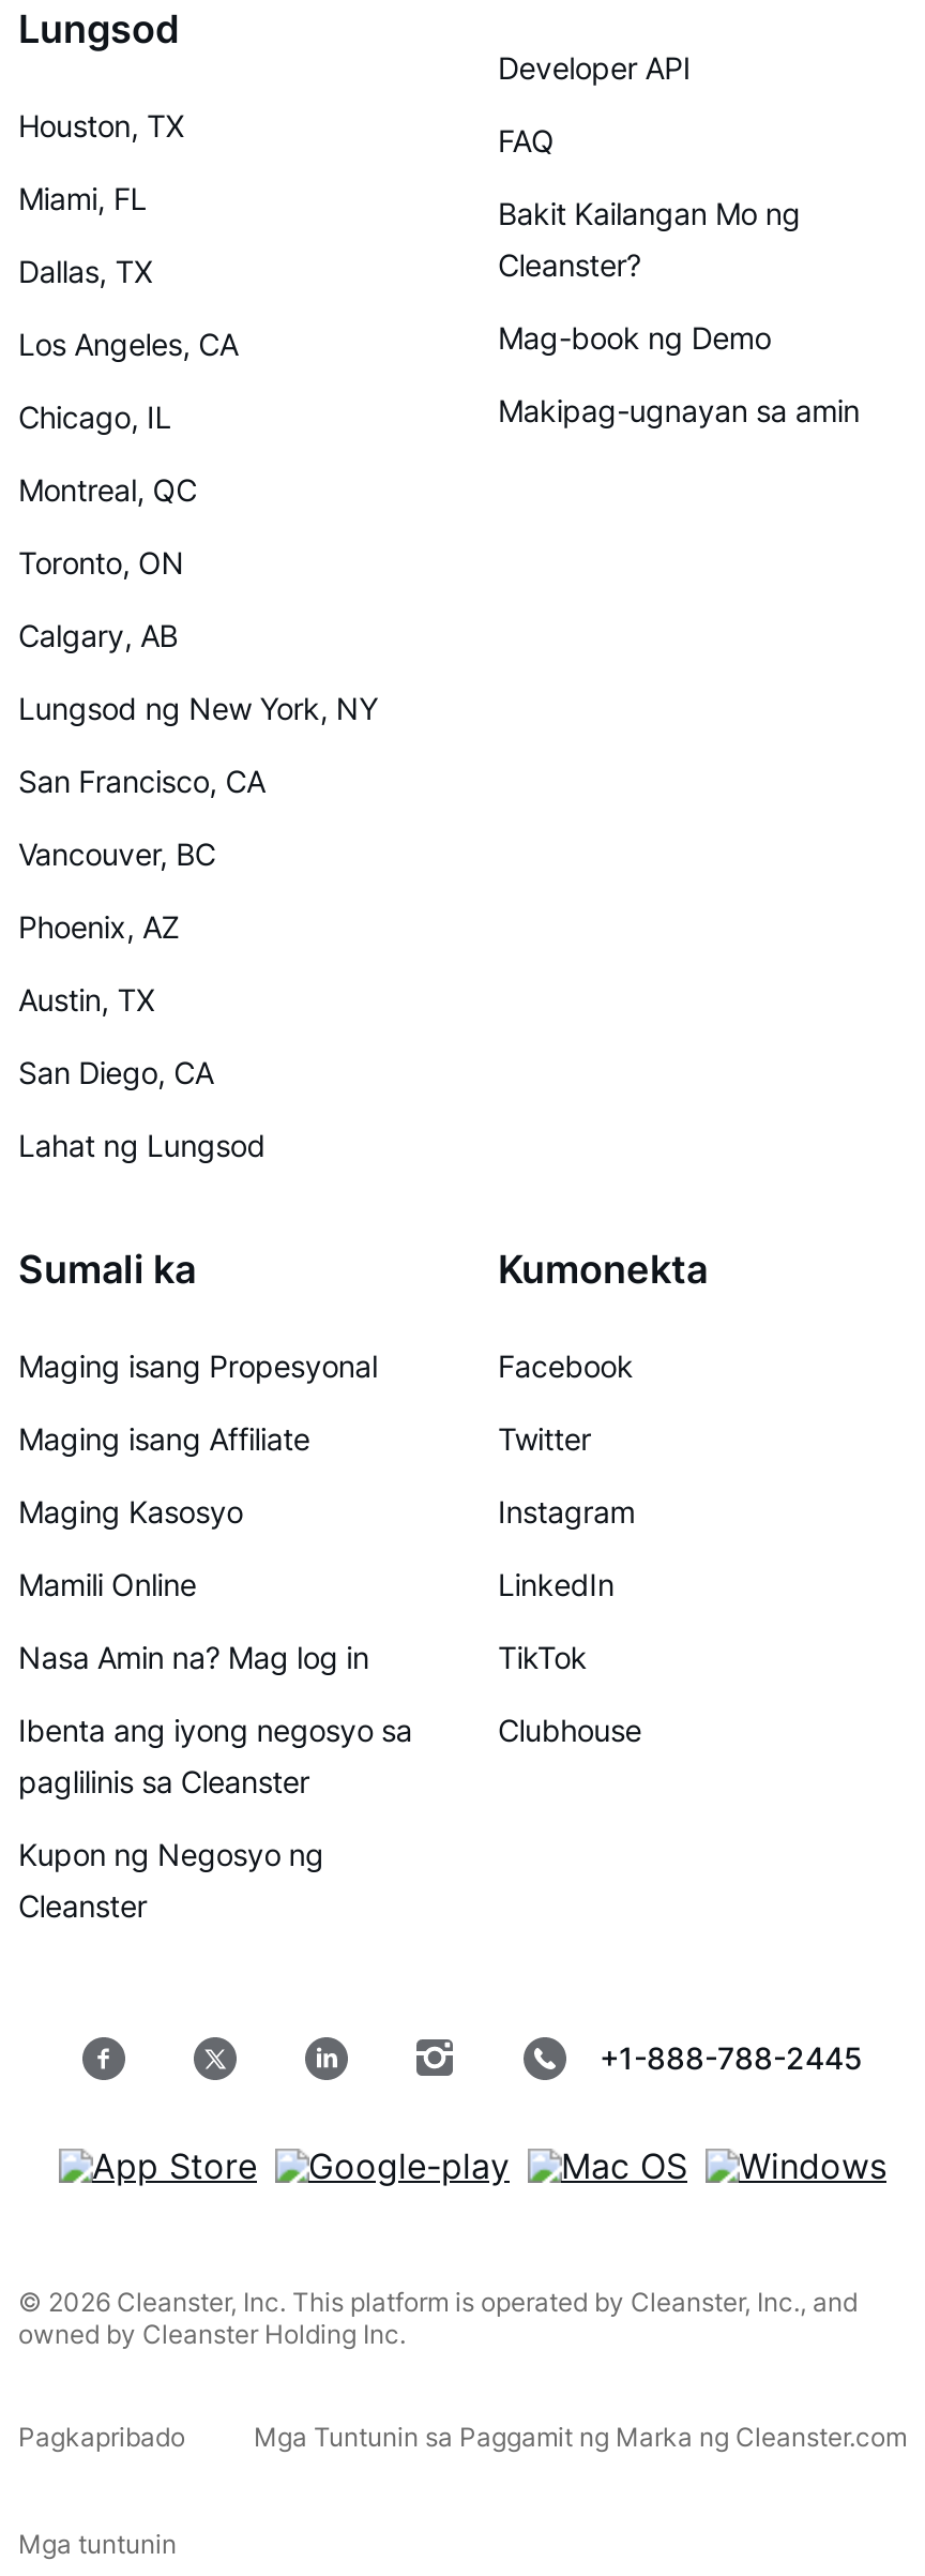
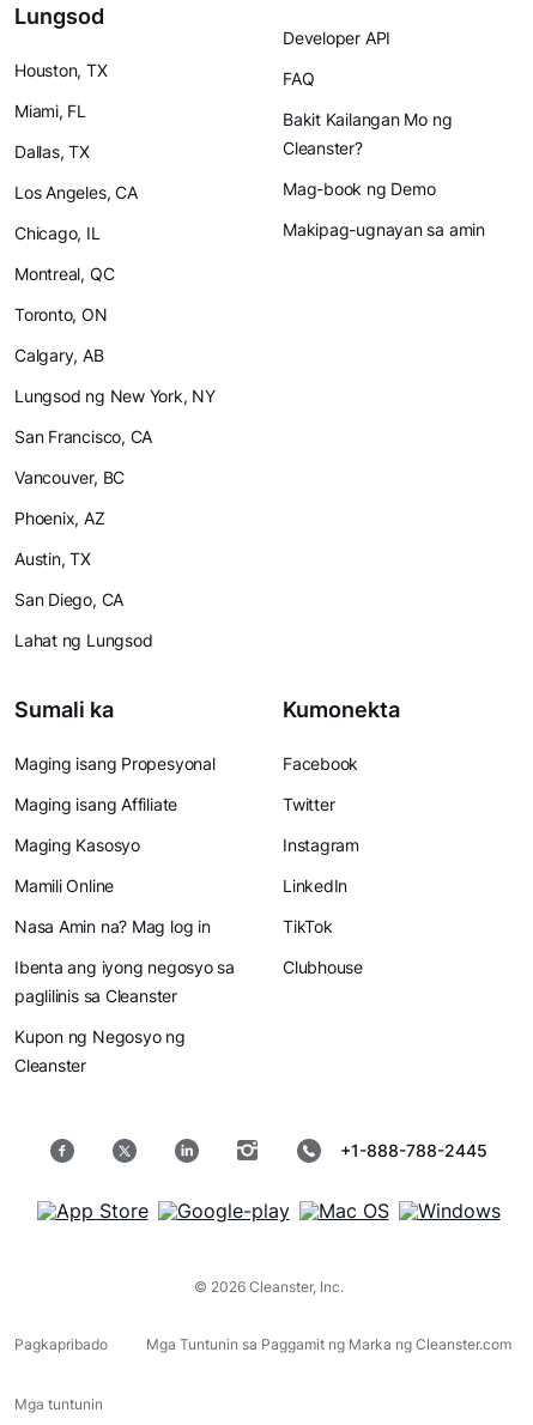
- © 2026 Cleanster, Inc. This platform is operated by Cleanster, Inc., and
- owned by Cleanster Holding Inc.
+ © 2026 Cleanster, Inc.
